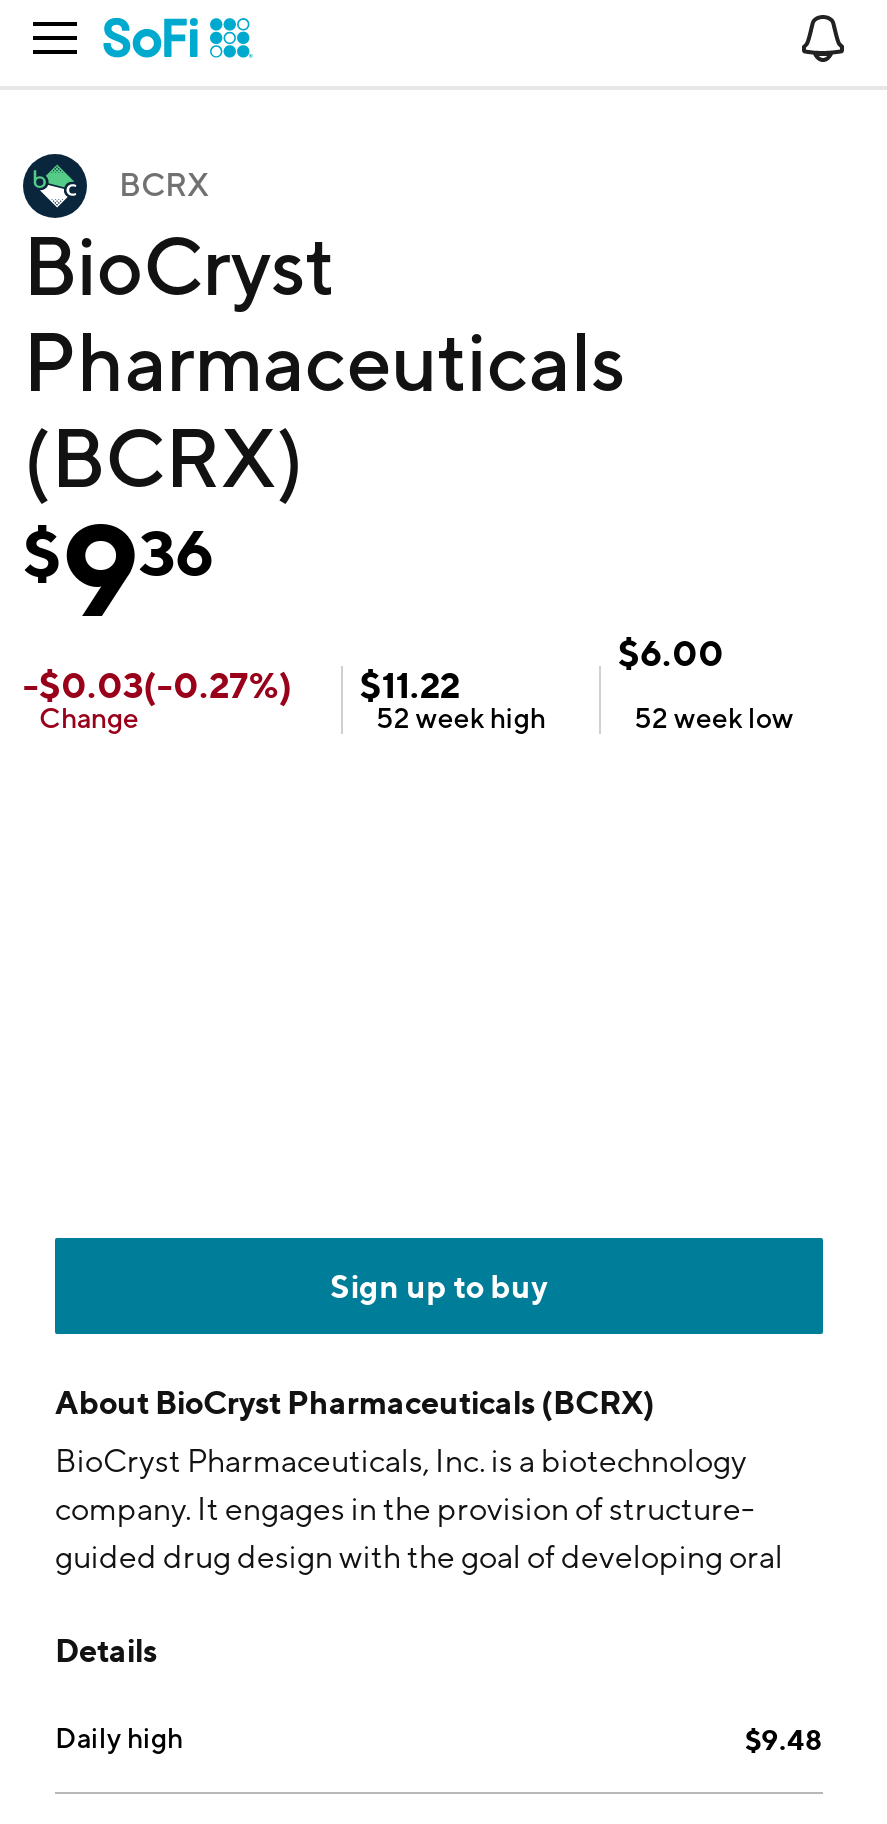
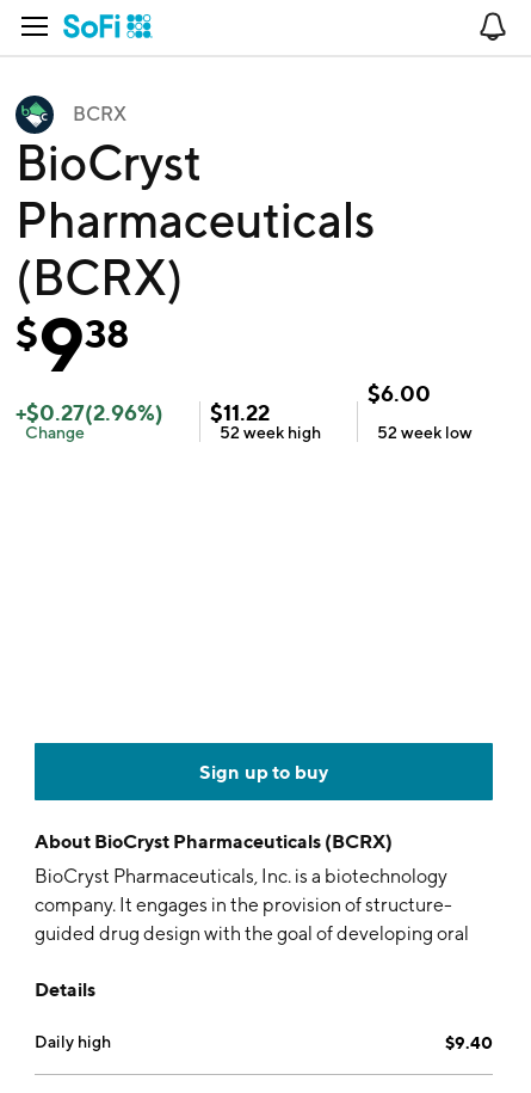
- $936
+ $938

- -$0.03(-0.27%) $11.22
+ +$0.27(2.96%) $11.22

- $9.48
+ $9.40
